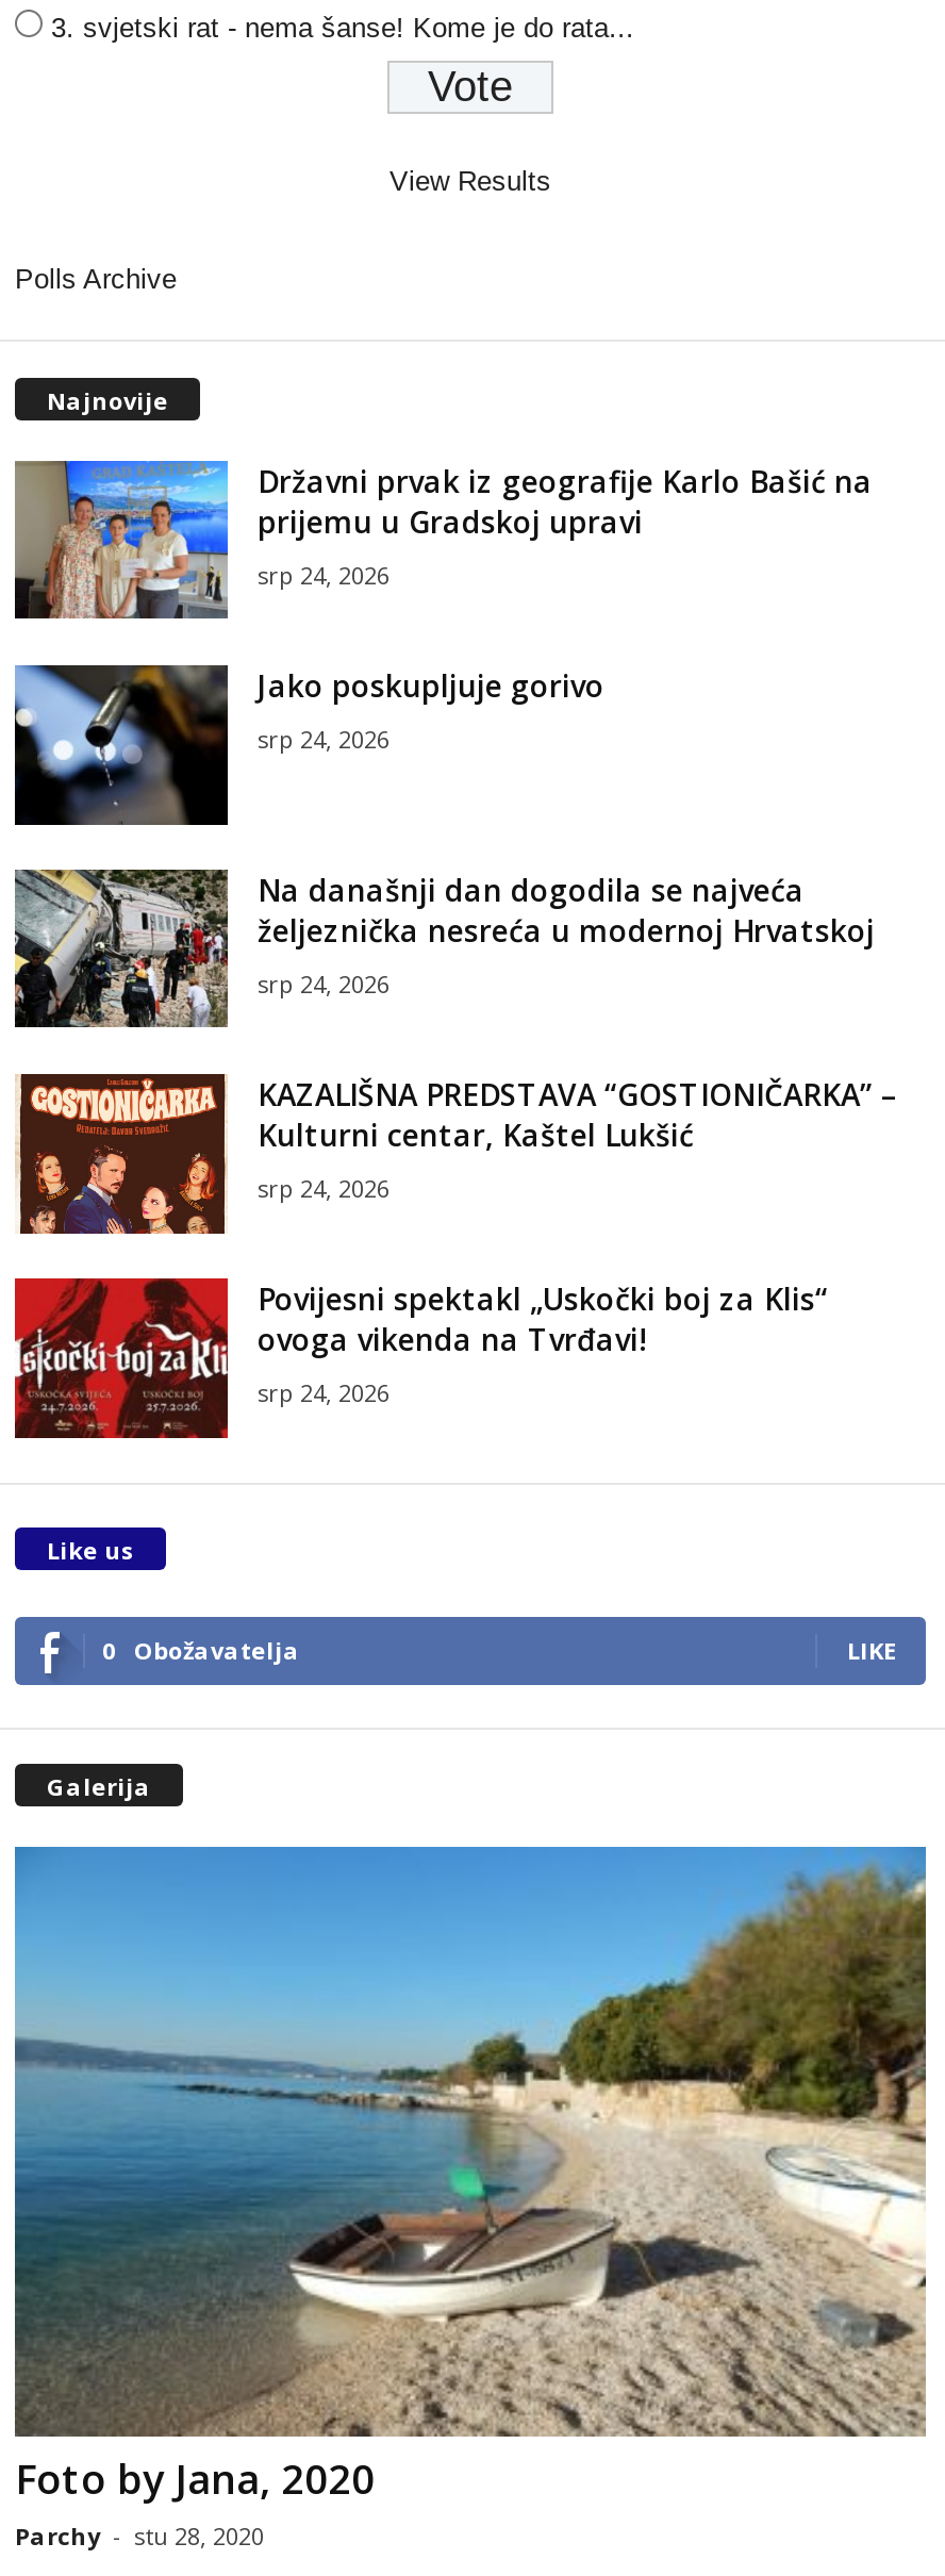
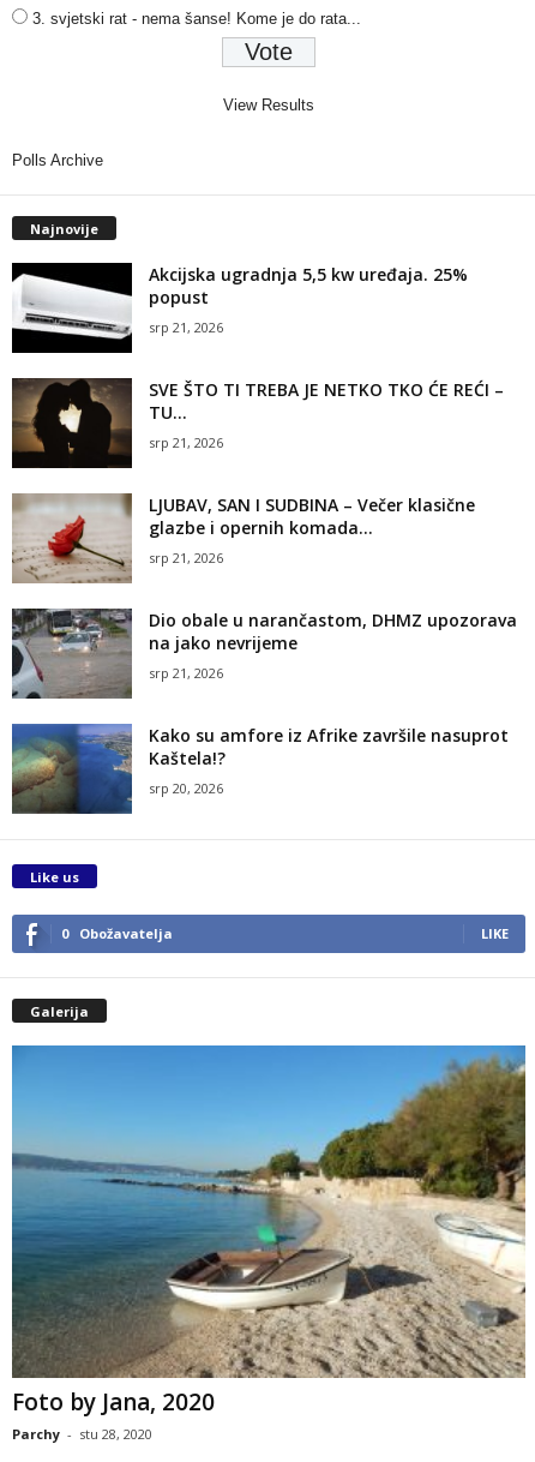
- [image]
- Državni prvak iz geografije Karlo Bašić na
- prijemu u Gradskoj upravi
- srp 24, 2026
+ [image]
+ Akcijska ugradnja 5,5 kw uređaja. 25%
+ popust
+ srp 21, 2026

- [image]
- Jako poskupljuje gorivo
- srp 24, 2026
+ [image]
+ SVE ŠTO TI TREBA JE NETKO TKO ĆE REĆI –
+ TU...
+ srp 21, 2026

- [image]
- Na današnji dan dogodila se najveća
- željeznička nesreća u modernoj Hrvatskoj
- srp 24, 2026
+ [image]
+ LJUBAV, SAN I SUDBINA – Večer klasične
+ glazbe i opernih komada...
+ srp 21, 2026

- [image]
- KAZALIŠNA PREDSTAVA “GOSTIONIČARKA” –
- Kulturni centar, Kaštel Lukšić
- srp 24, 2026
+ [image]
+ Dio obale u narančastom, DHMZ upozorava
+ na jako nevrijeme
+ srp 21, 2026

- [image]
- Povijesni spektakl „Uskočki boj za Klis“
- ovoga vikenda na Tvrđavi!
- srp 24, 2026
+ [image]
+ Kako su amfore iz Afrike završile nasuprot
+ Kaštela!?
+ srp 20, 2026
